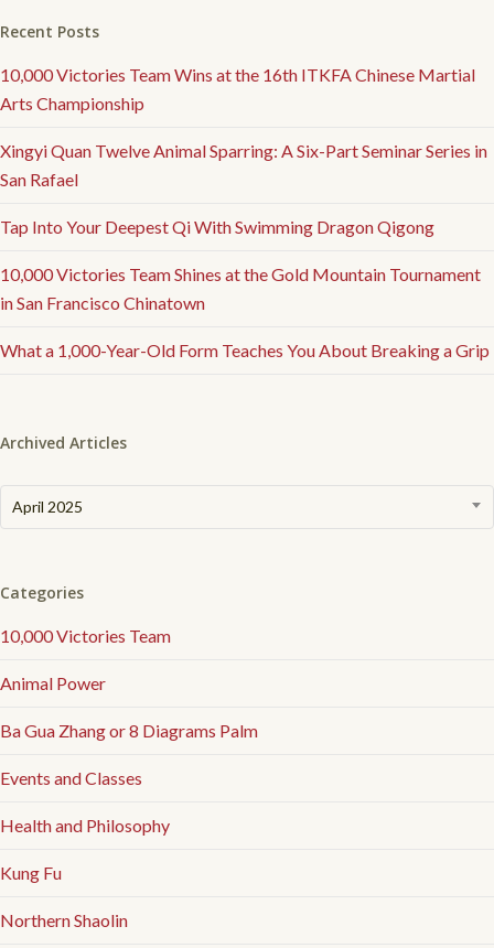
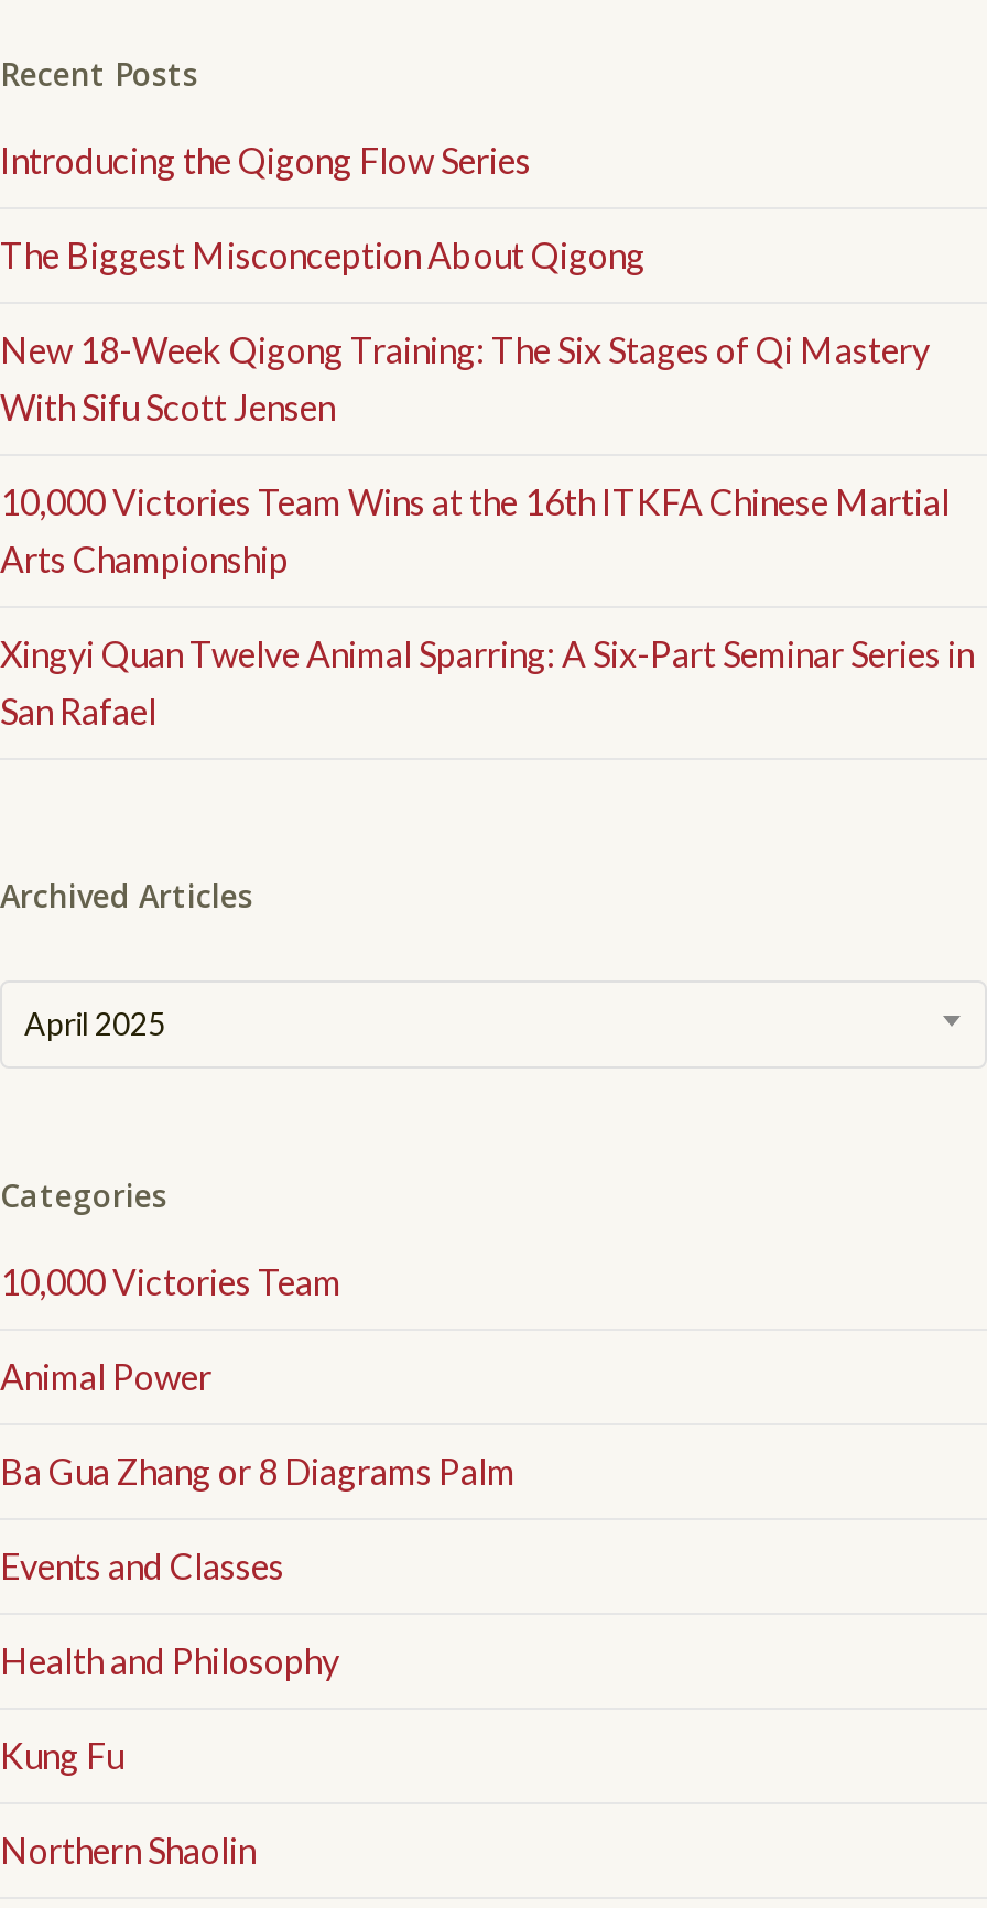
+ Introducing the Qigong Flow Series
+ The Biggest Misconception About Qigong
+ New 18-Week Qigong Training: The Six Stages of Qi Mastery
+ With Sifu Scott Jensen

moved down: 10,000 Victories Team Wins at the 16th ITKFA Chinese Martial | Arts Championship | Xingyi Quan Twelve Animal Sparring: A Six-Part Seminar Series in | San Rafael

- Tap Into Your Deepest Qi With Swimming Dragon Qigong
- 10,000 Victories Team Shines at the Gold Mountain Tournament
- in San Francisco Chinatown
- What a 1,000-Year-Old Form Teaches You About Breaking a Grip
